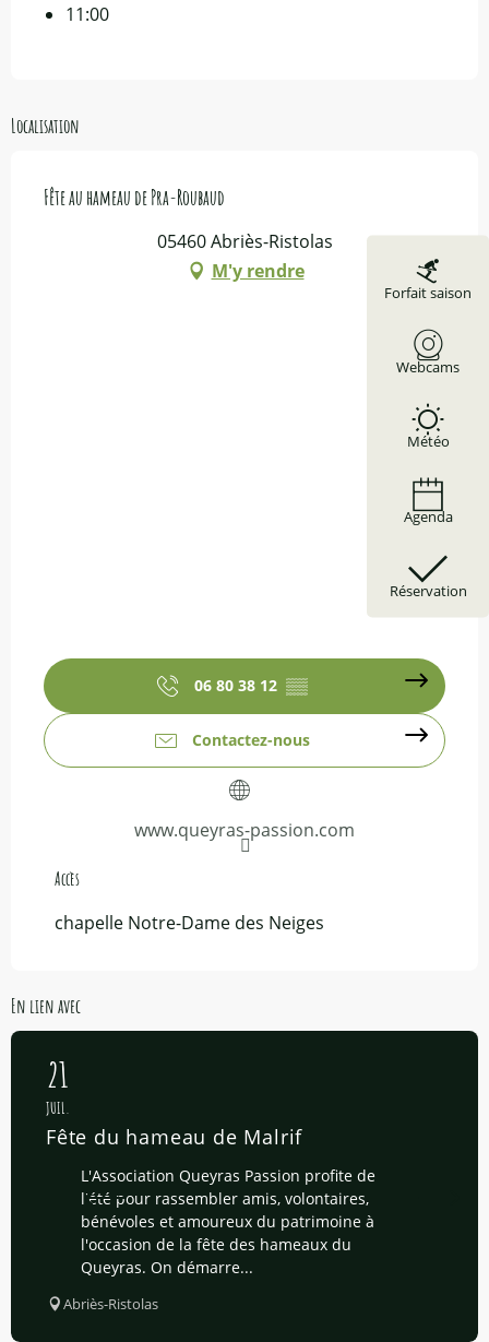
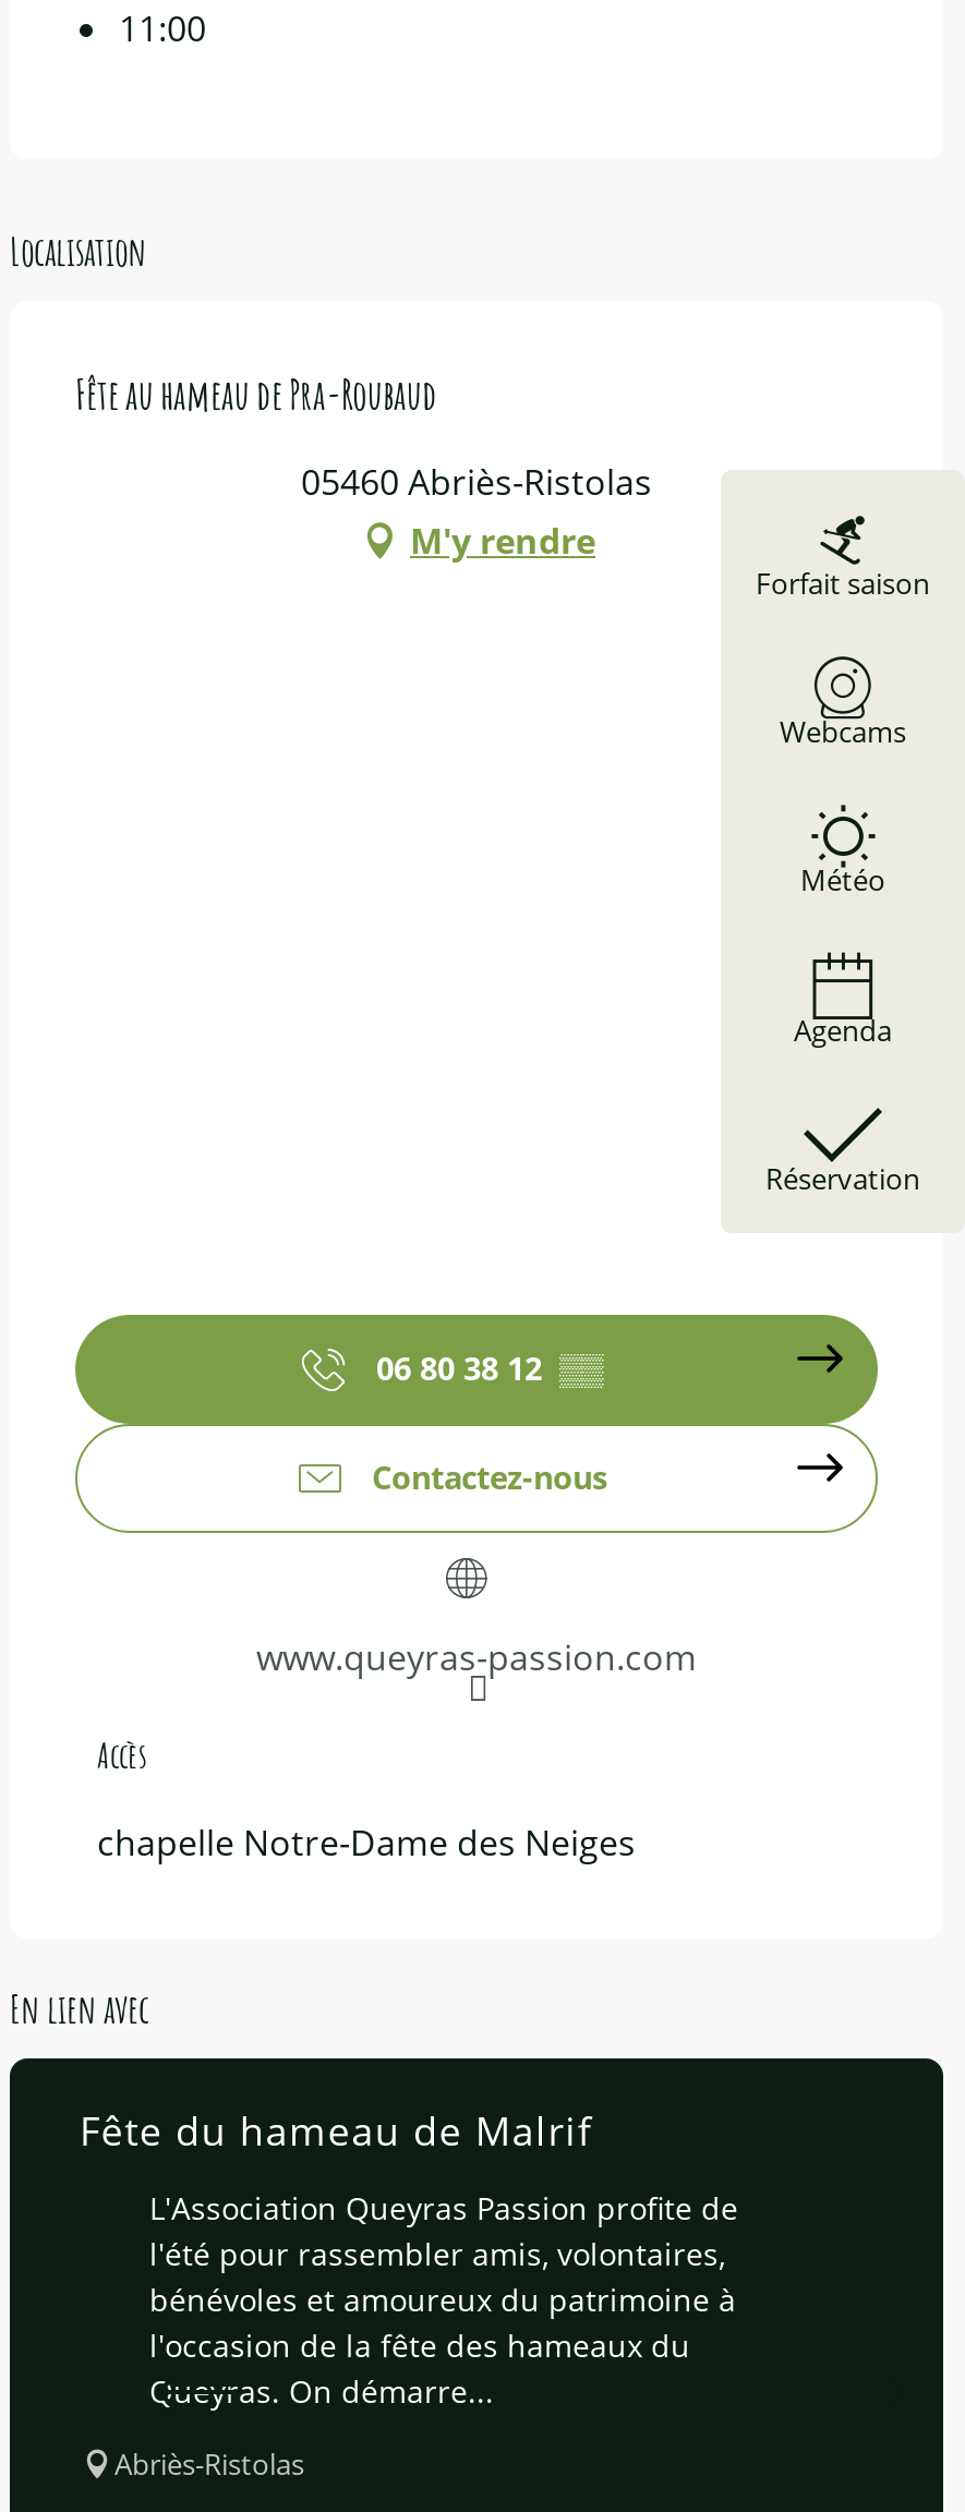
- 21
- JUIL.
